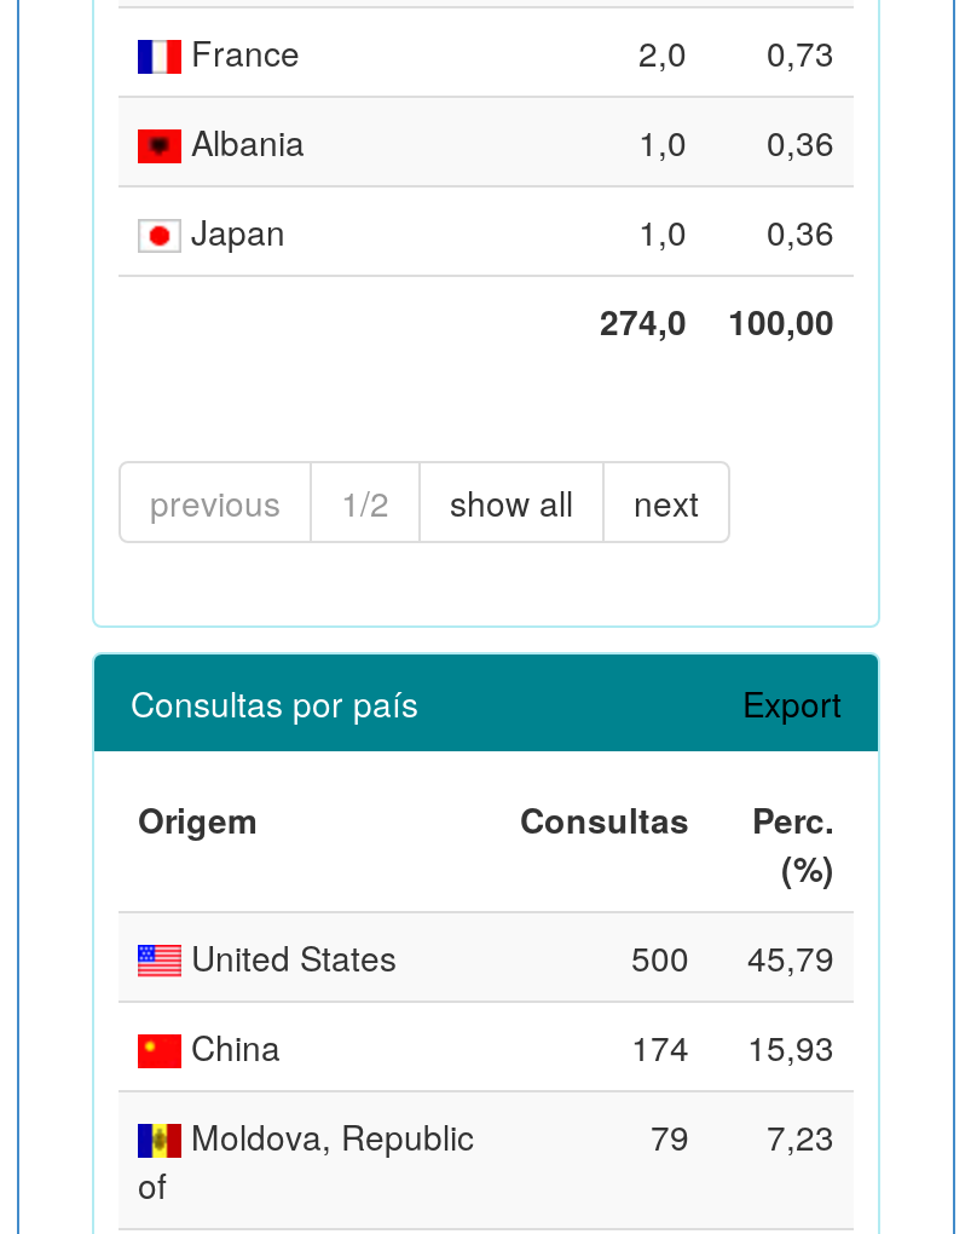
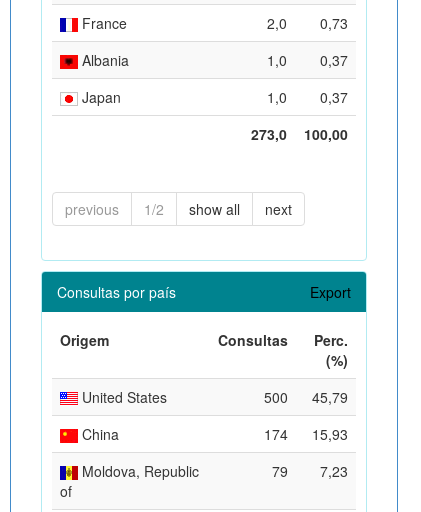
- 1,0 0,36
+ 1,0 0,37

- 1,0 0,36
+ 1,0 0,37

- 274,0 100,00
+ 273,0 100,00
